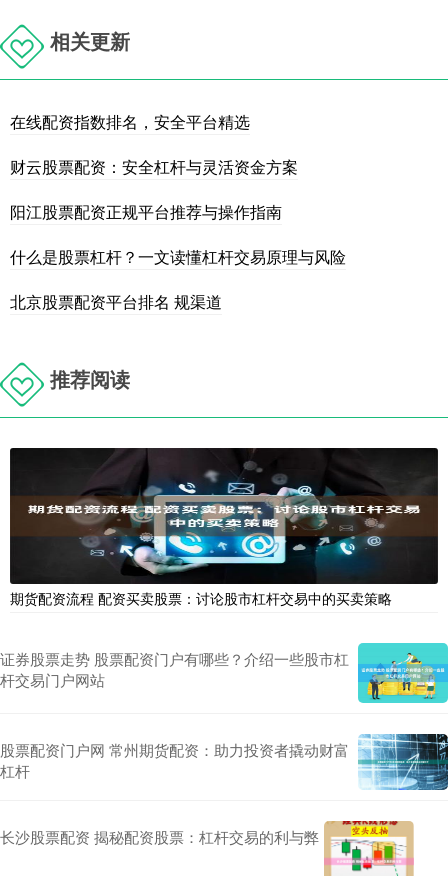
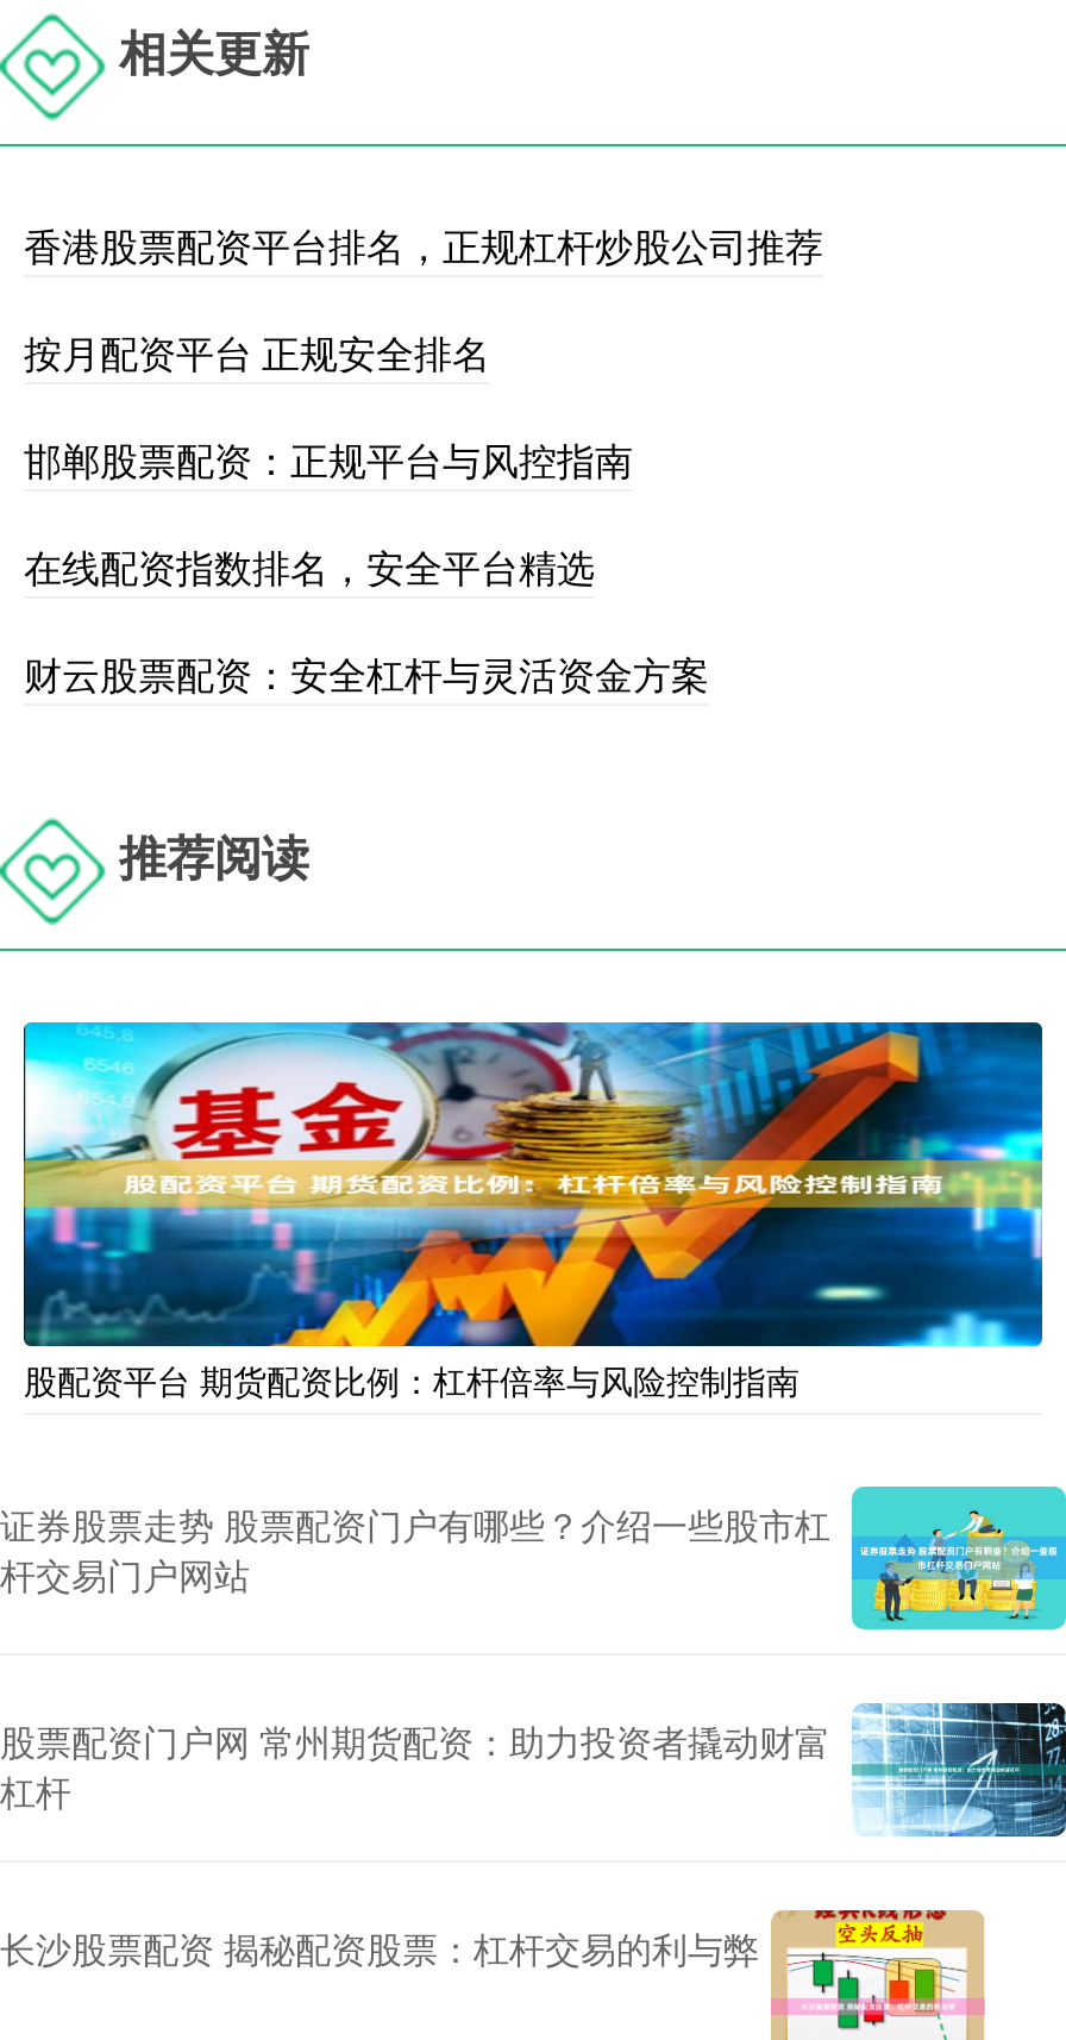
+ 香港股票配资平台排名，正规杠杆炒股公司推荐
+ 按月配资平台 正规安全排名
+ 邯郸股票配资：正规平台与风控指南

moved down: 在线配资指数排名，安全平台精选 | 财云股票配资：安全杠杆与灵活资金方案

- 阳江股票配资正规平台推荐与操作指南
- 什么是股票杠杆？一文读懂杠杆交易原理与风险
- 北京股票配资平台排名 规渠道

- [image]
- 期货配资流程 配资买卖股票：讨论股市杠杆交易中的买卖策略
+ [image]
+ 股配资平台 期货配资比例：杠杆倍率与风险控制指南
